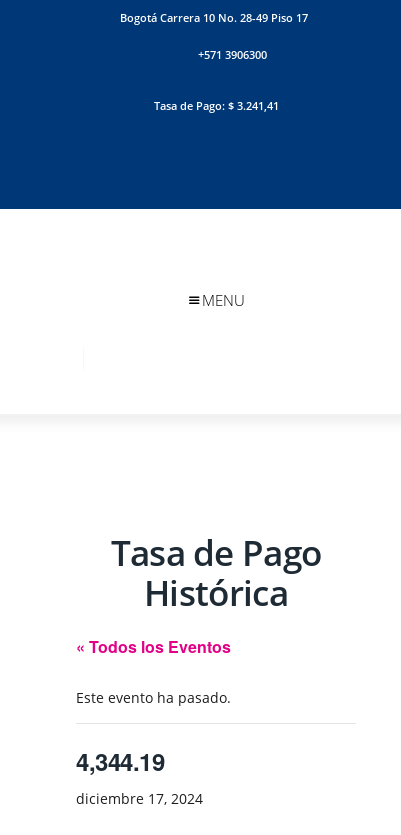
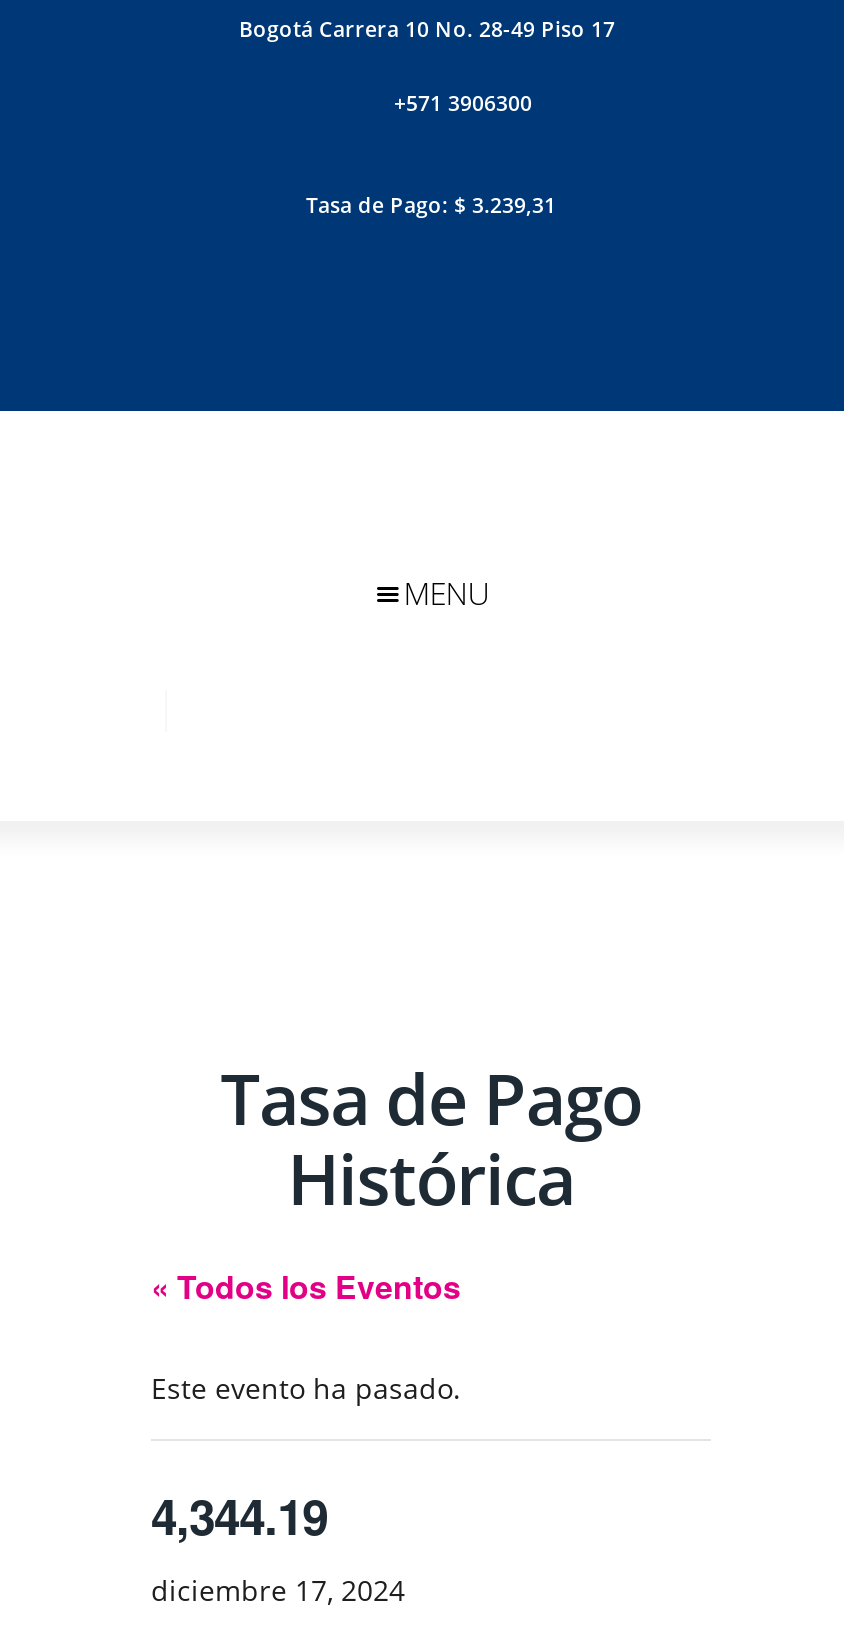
- Tasa de Pago: $ 3.241,41
+ Tasa de Pago: $ 3.239,31
